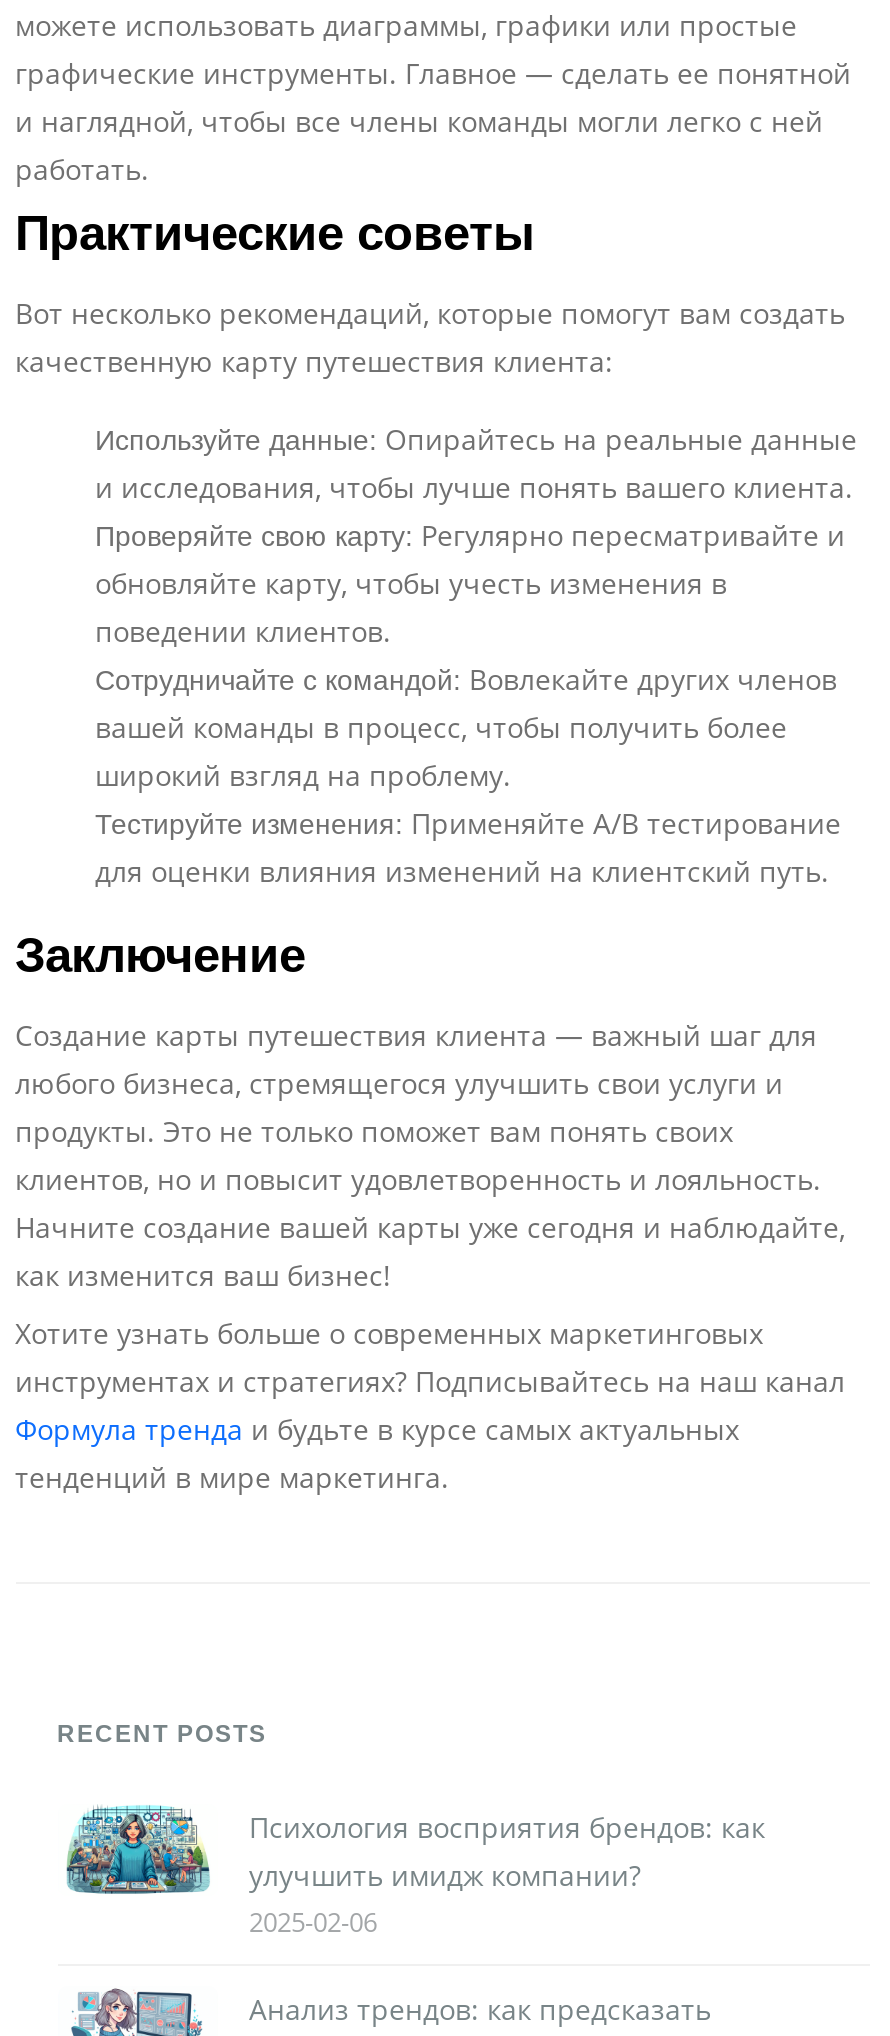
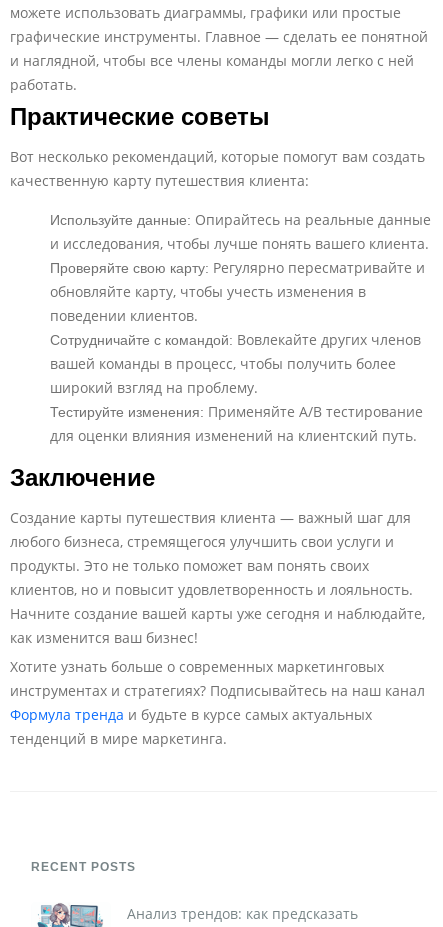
- [image]
- Психология восприятия брендов: как
- улучшить имидж компании?
- 2025-02-06
